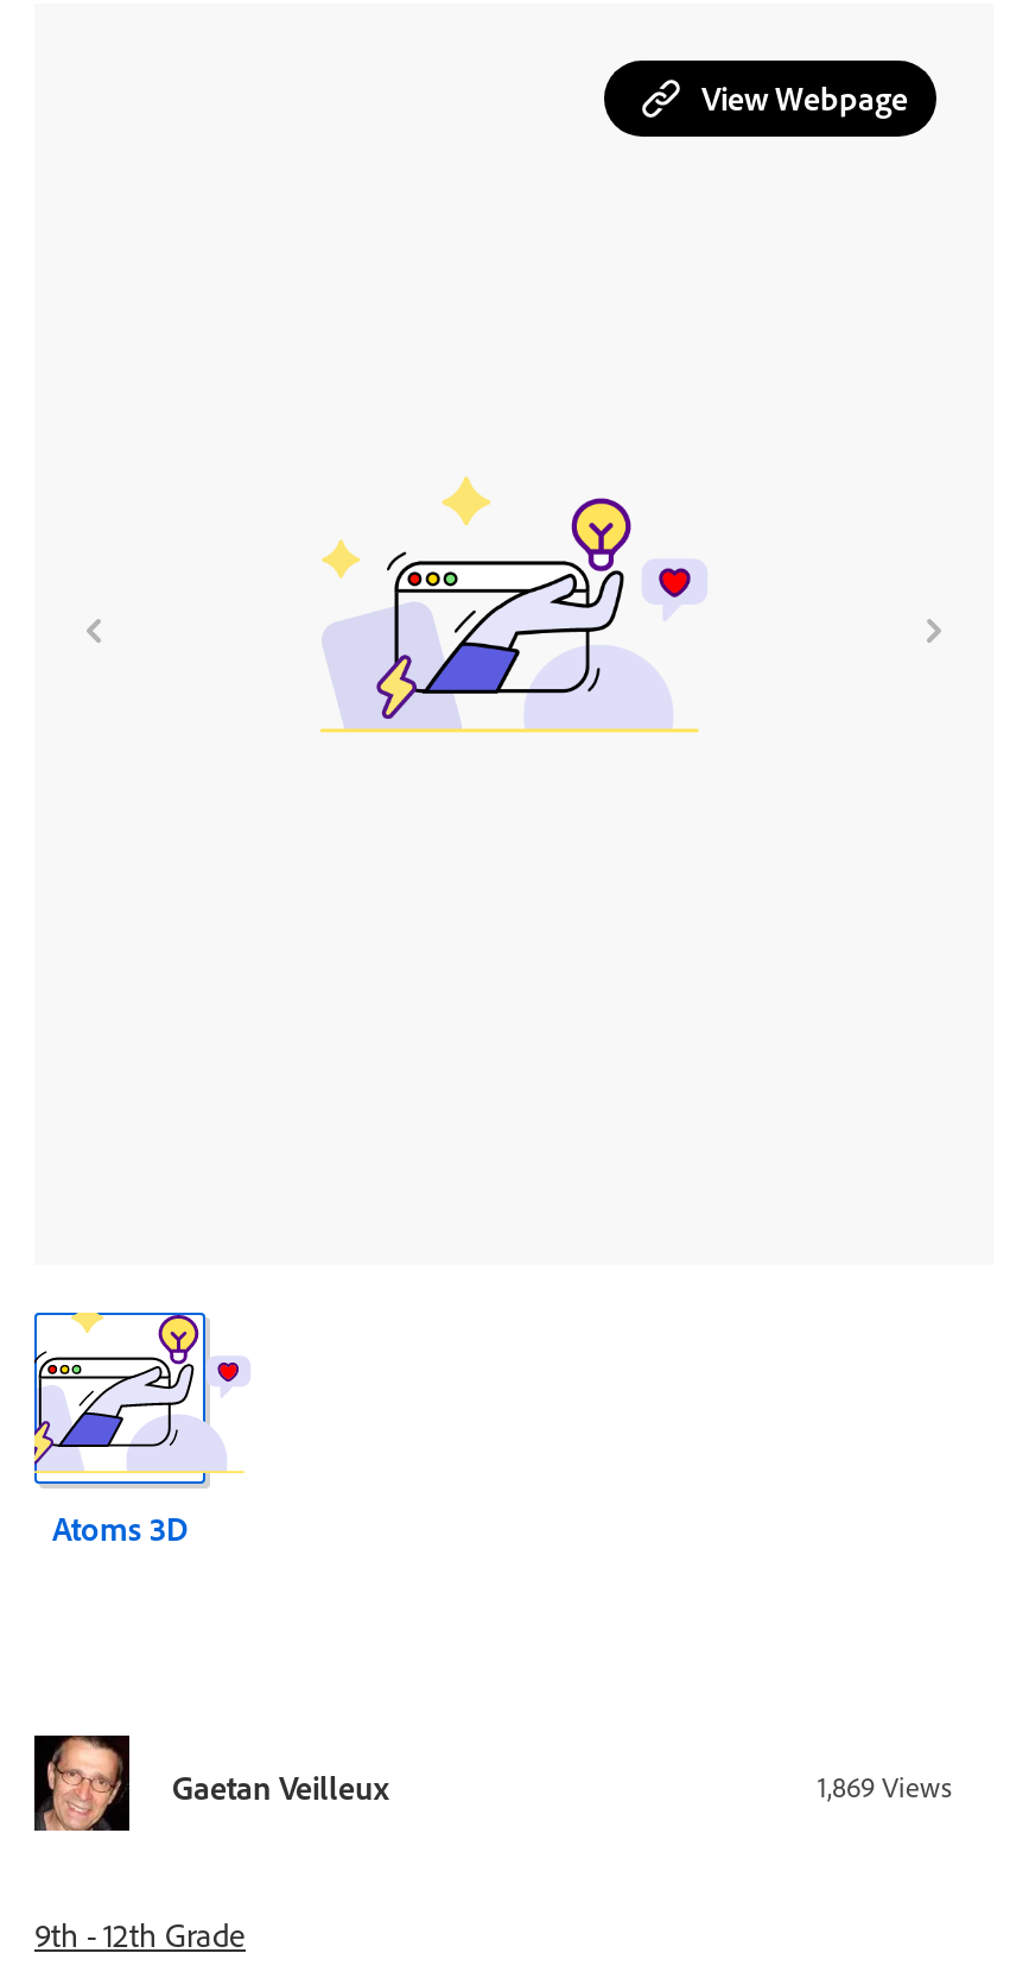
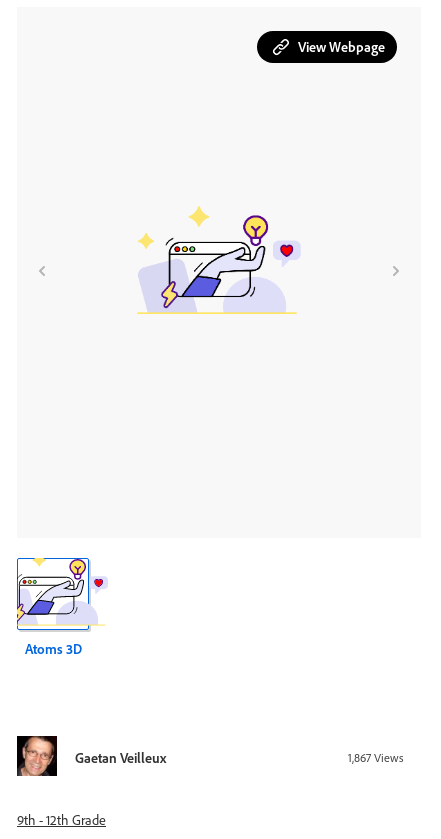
- 1,869 Views
+ 1,867 Views
